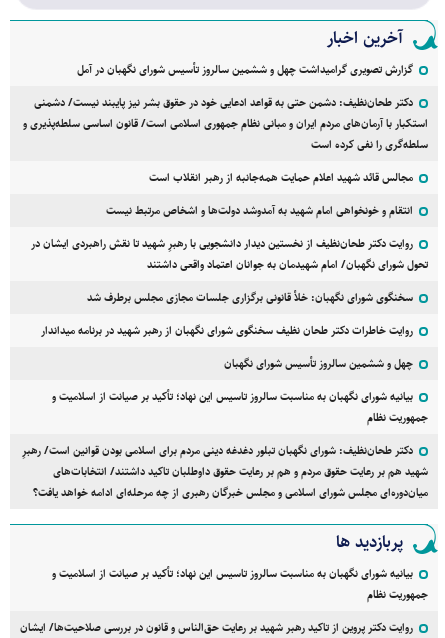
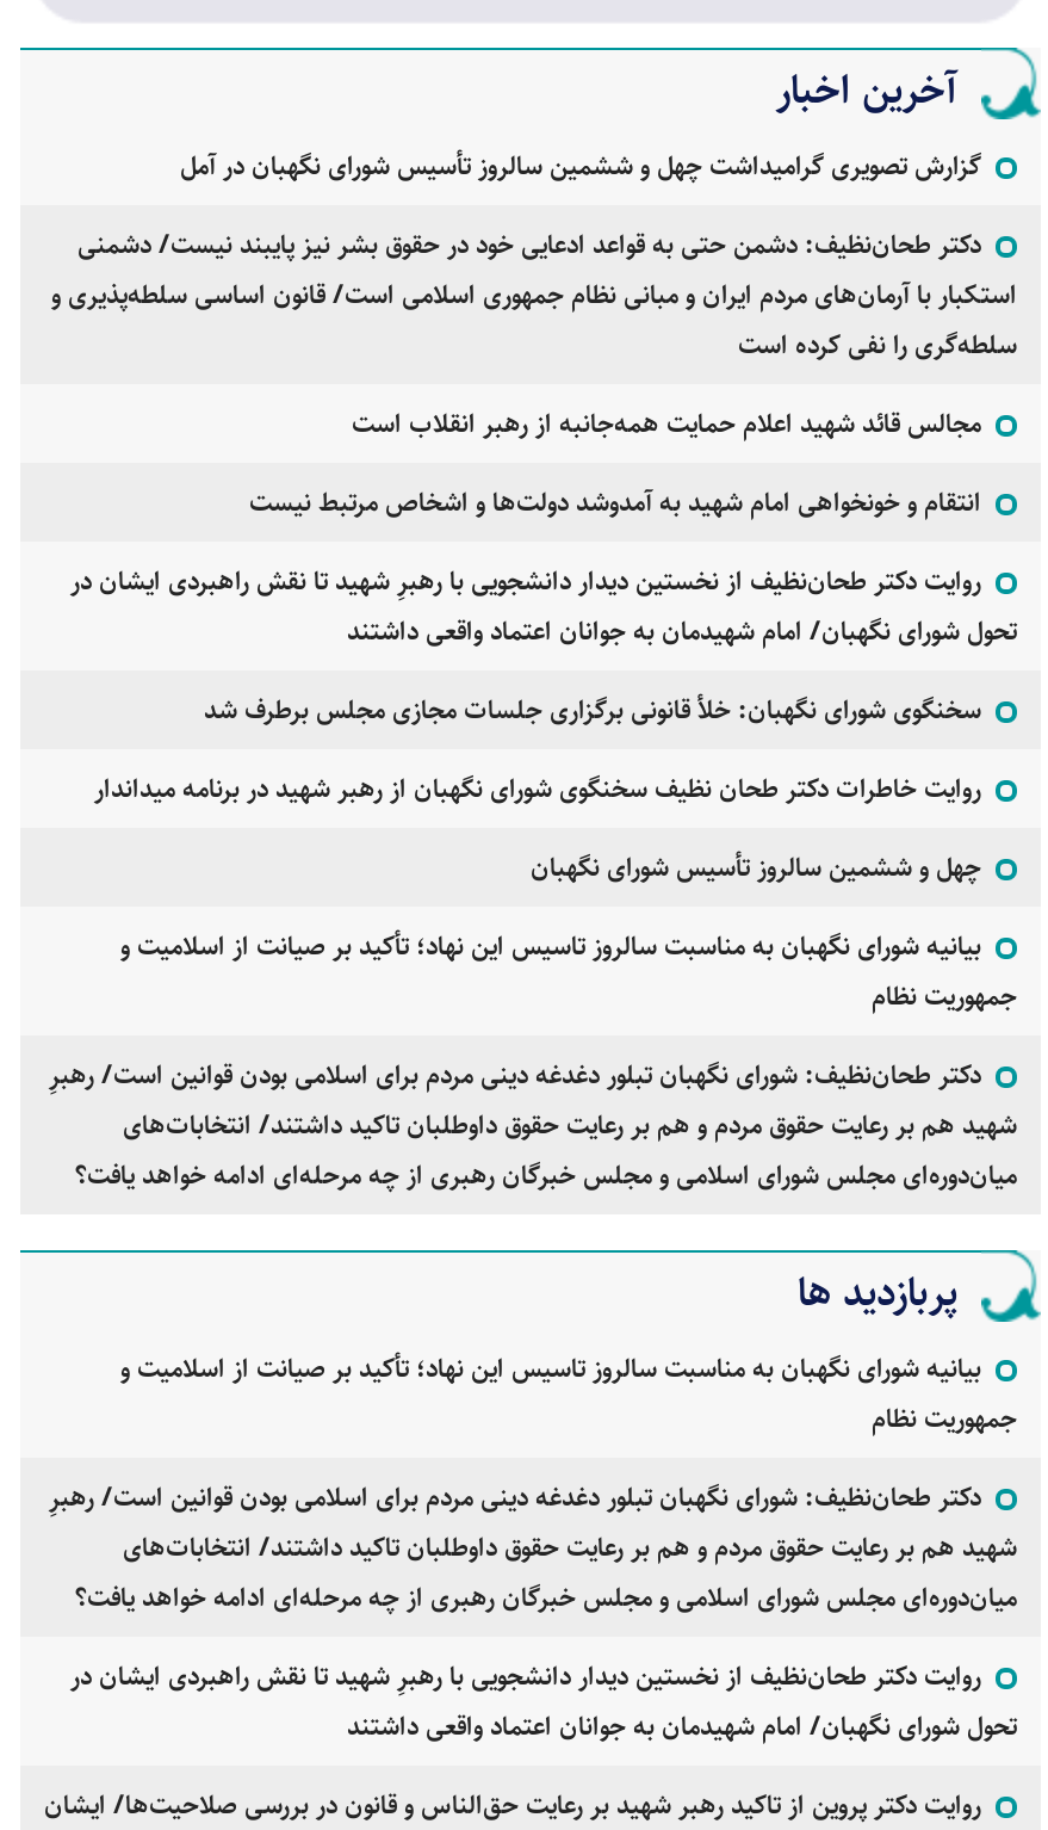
+ دکتر طحان‌نظیف: شورای نگهبان تبلور دغدغه دینی مردم برای اسلامی بودن قوانین است/ رهبرِ
+ شهید هم بر رعایت حقوق مردم و هم بر رعایت حقوق داوطلبان تاکید داشتند/ انتخابات‌های
+ میان‌دوره‌ای مجلس شورای اسلامی و مجلس خبرگان رهبری از چه مرحله‌ای ادامه خواهد یافت؟
+ روایت دکتر طحان‌نظیف از نخستین دیدار دانشجویی با رهبرِ شهید تا نقش راهبردی ایشان در
+ تحول شورای نگهبان/ امام شهیدمان به جوانان اعتماد واقعی داشتند
